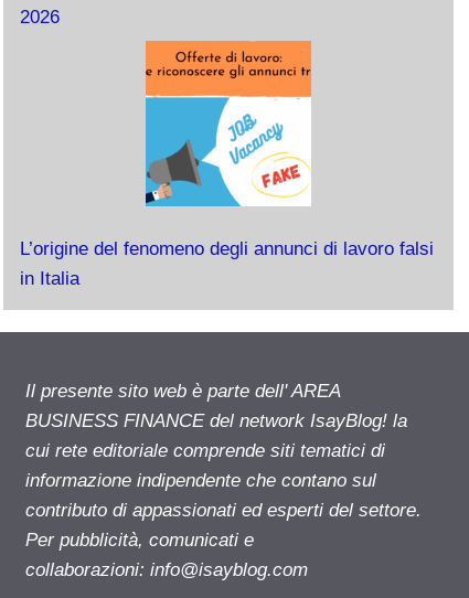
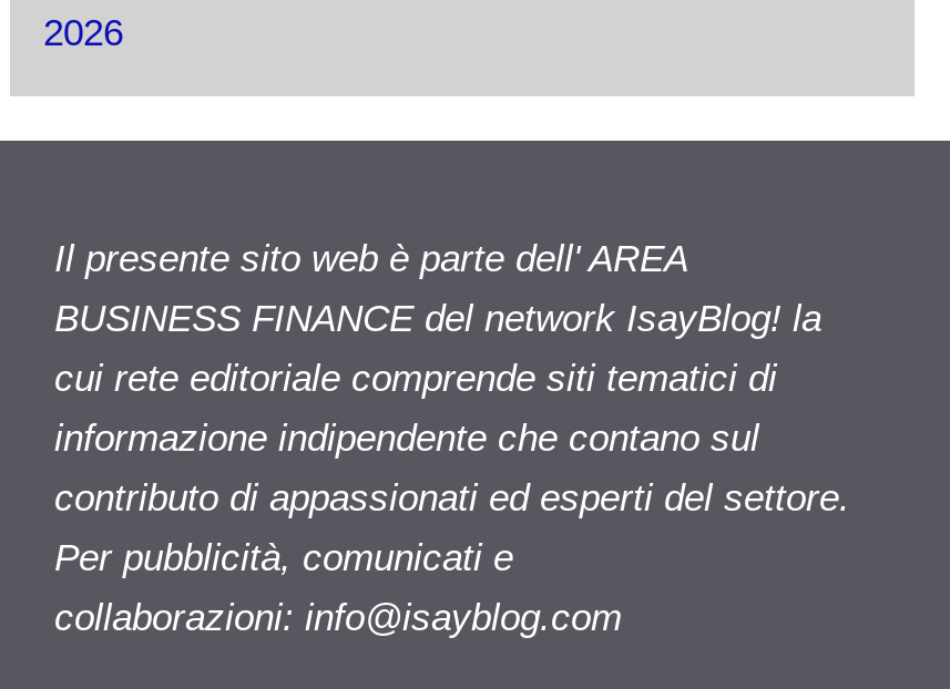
- [image]
- L’origine del fenomeno degli annunci di lavoro falsi
- in Italia
